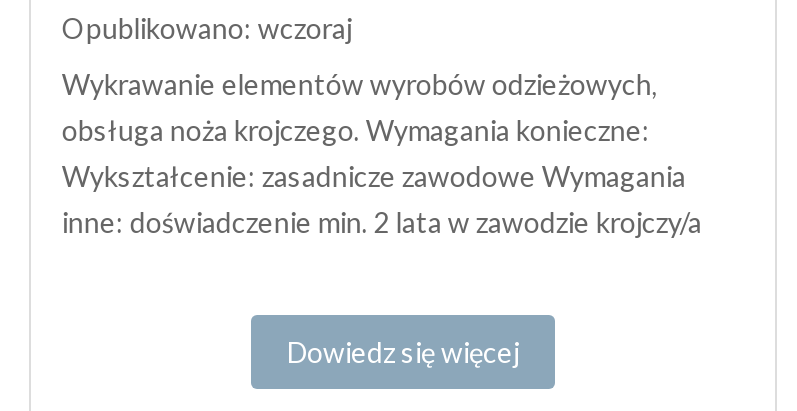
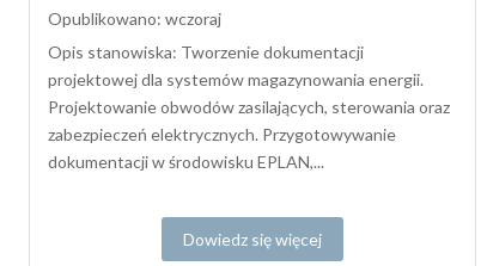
- Wykrawanie elementów wyrobów odzieżowych,
- obsługa noża krojczego. Wymagania konieczne:
- Wykształcenie: zasadnicze zawodowe Wymagania
- inne: doświadczenie min. 2 lata w zawodzie krojczy/a
+ Opis stanowiska: Tworzenie dokumentacji
+ projektowej dla systemów magazynowania energii.
+ Projektowanie obwodów zasilających, sterowania oraz
+ zabezpieczeń elektrycznych. Przygotowywanie
+ dokumentacji w środowisku EPLAN,...
